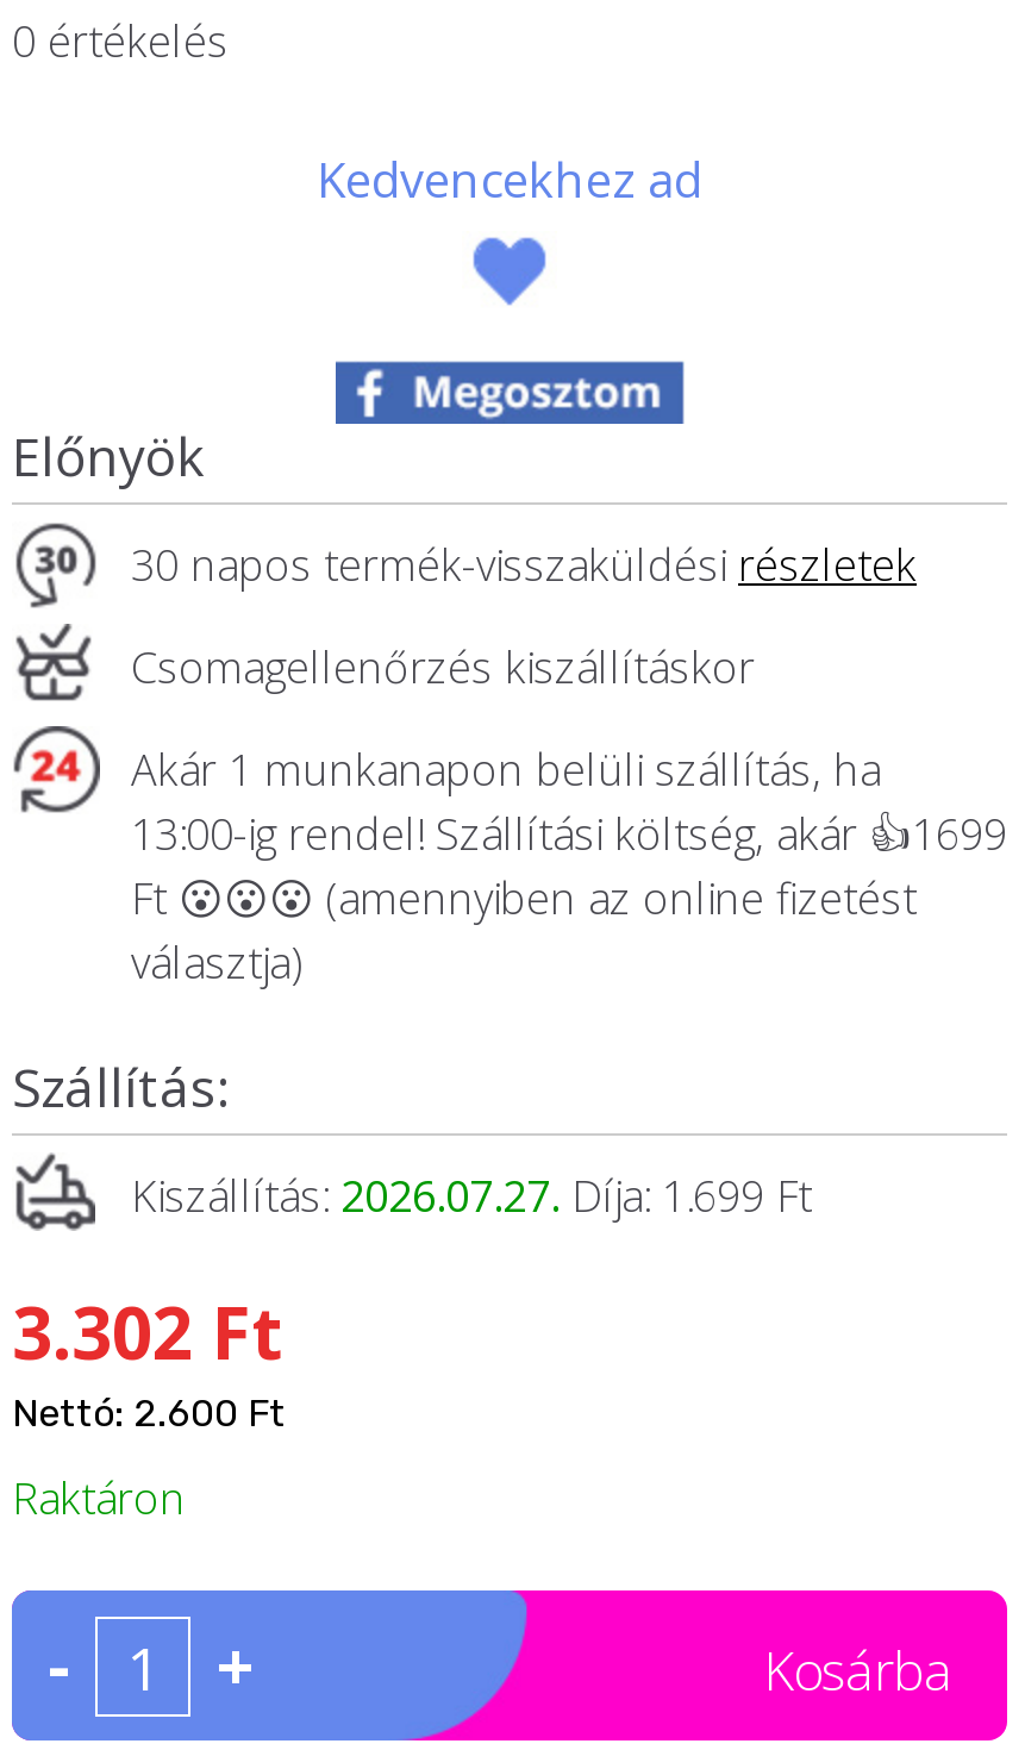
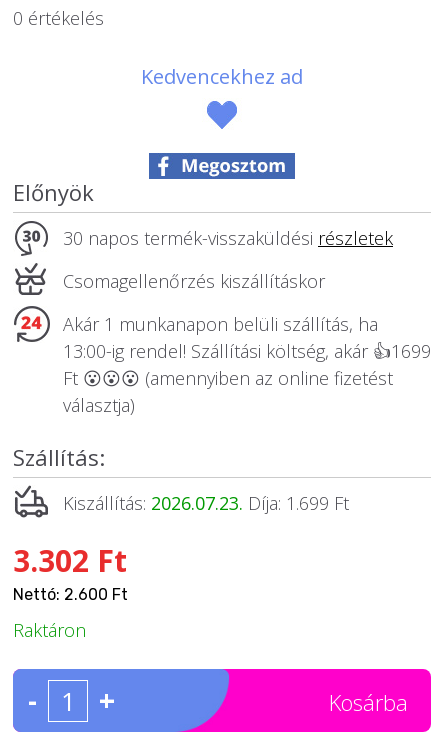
- Kiszállítás: 2026.07.27. Díja: 1.699 Ft
+ Kiszállítás: 2026.07.23. Díja: 1.699 Ft
